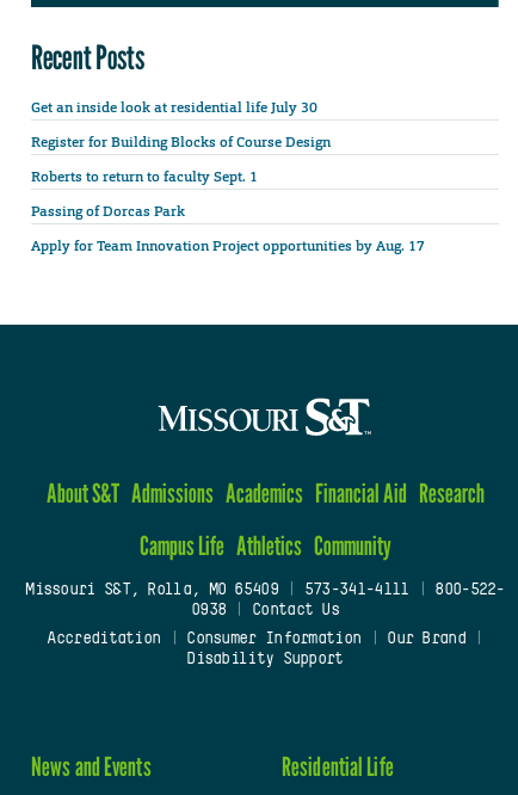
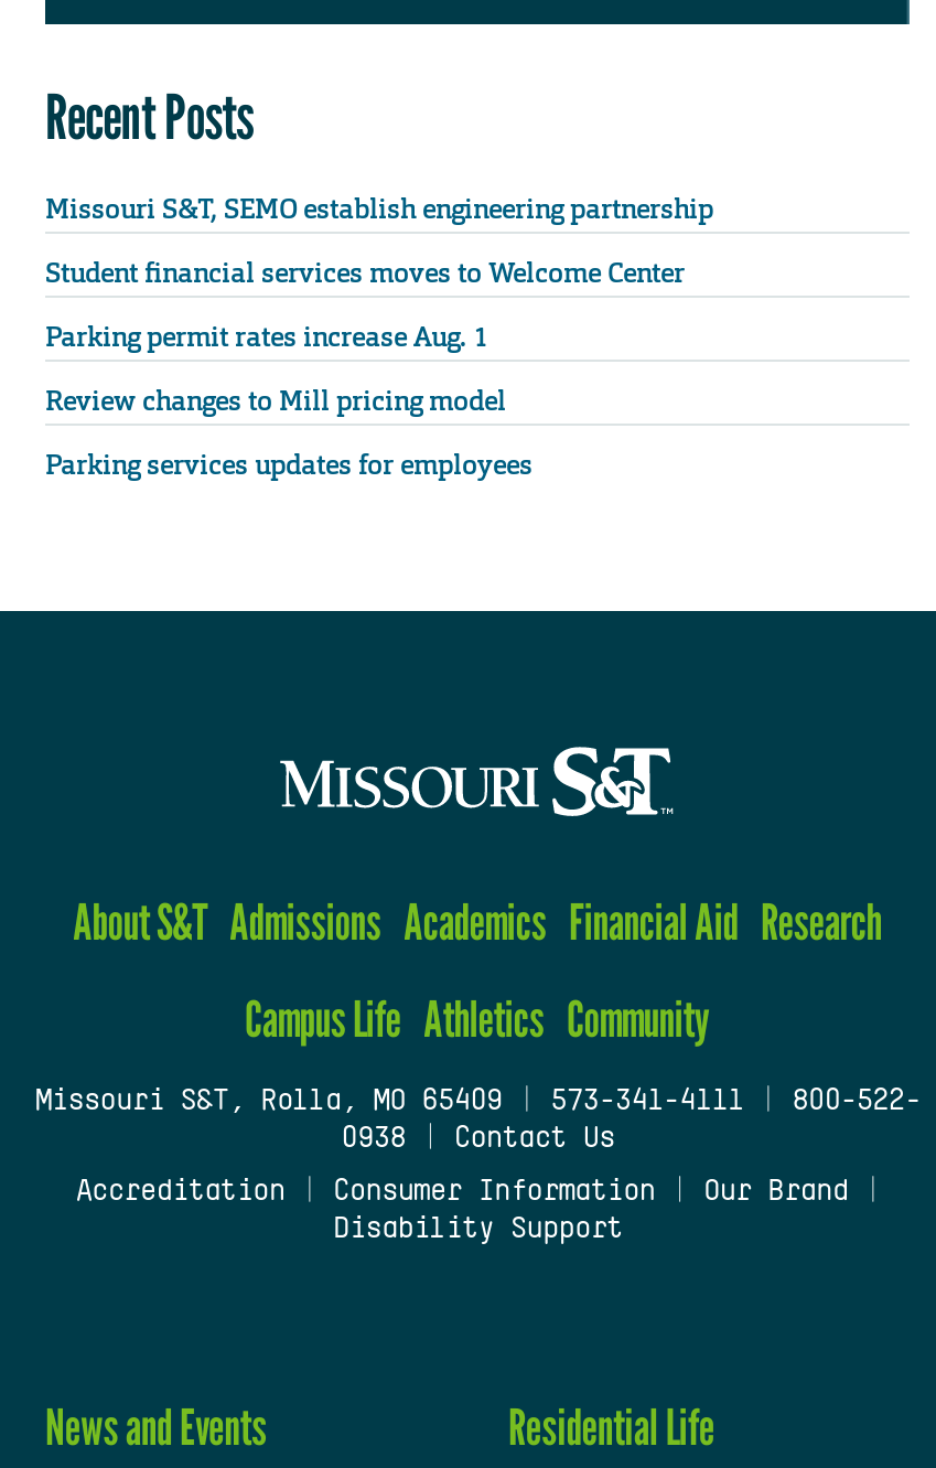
- Get an inside look at residential life July 30
+ Missouri S&T, SEMO establish engineering partnership

- Register for Building Blocks of Course Design
+ Student financial services moves to Welcome Center

- Roberts to return to faculty Sept. 1
+ Parking permit rates increase Aug. 1

- Passing of Dorcas Park
+ Review changes to Mill pricing model

- Apply for Team Innovation Project opportunities by Aug. 17
+ Parking services updates for employees
